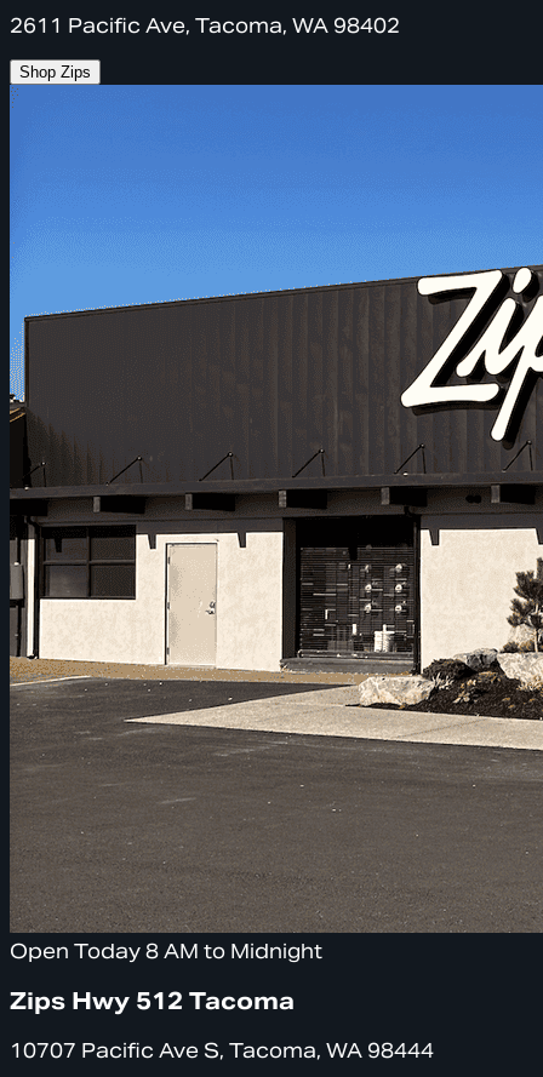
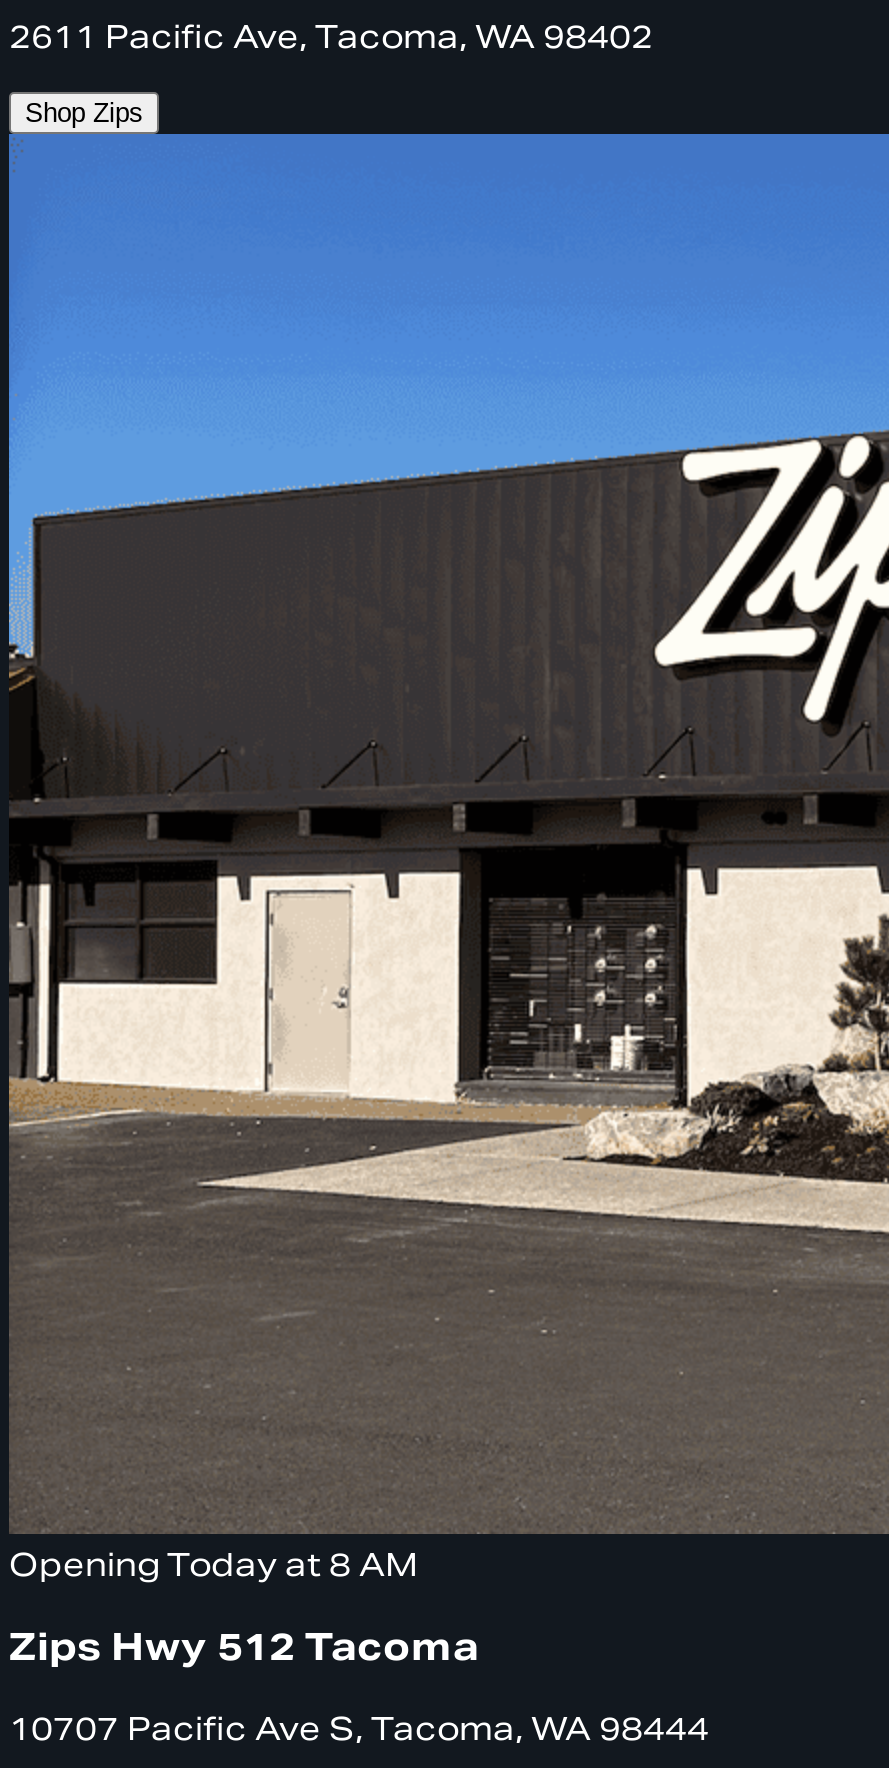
- Open Today 8 AM to Midnight
+ Opening Today at 8 AM
